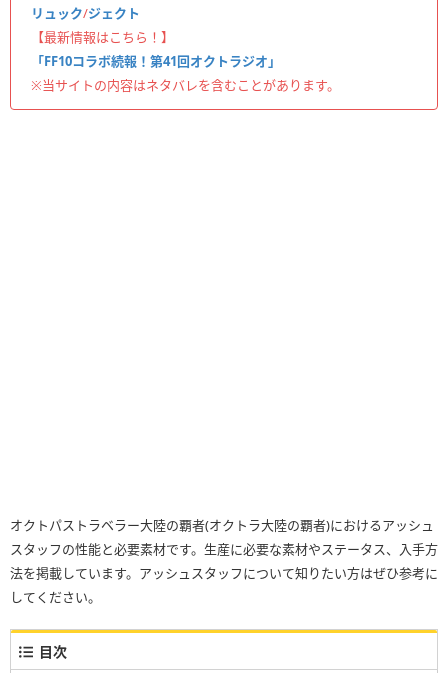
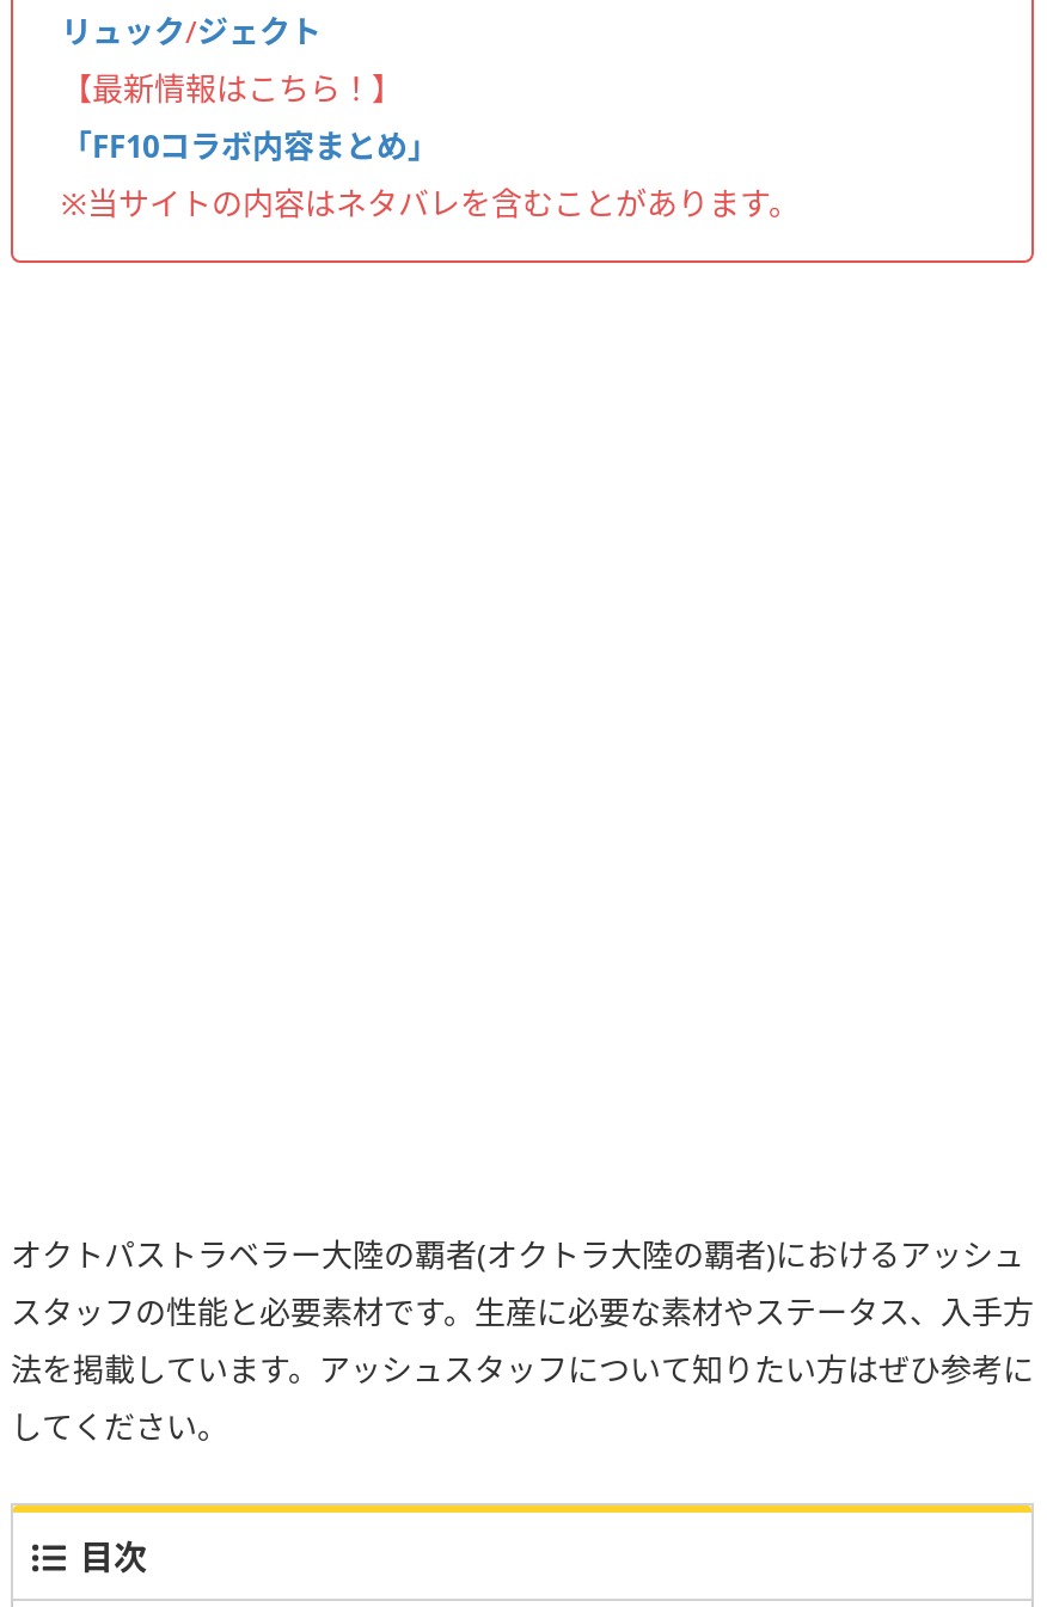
- 「FF10コラボ続報！第41回オクトラジオ」
+ 「FF10コラボ内容まとめ」
